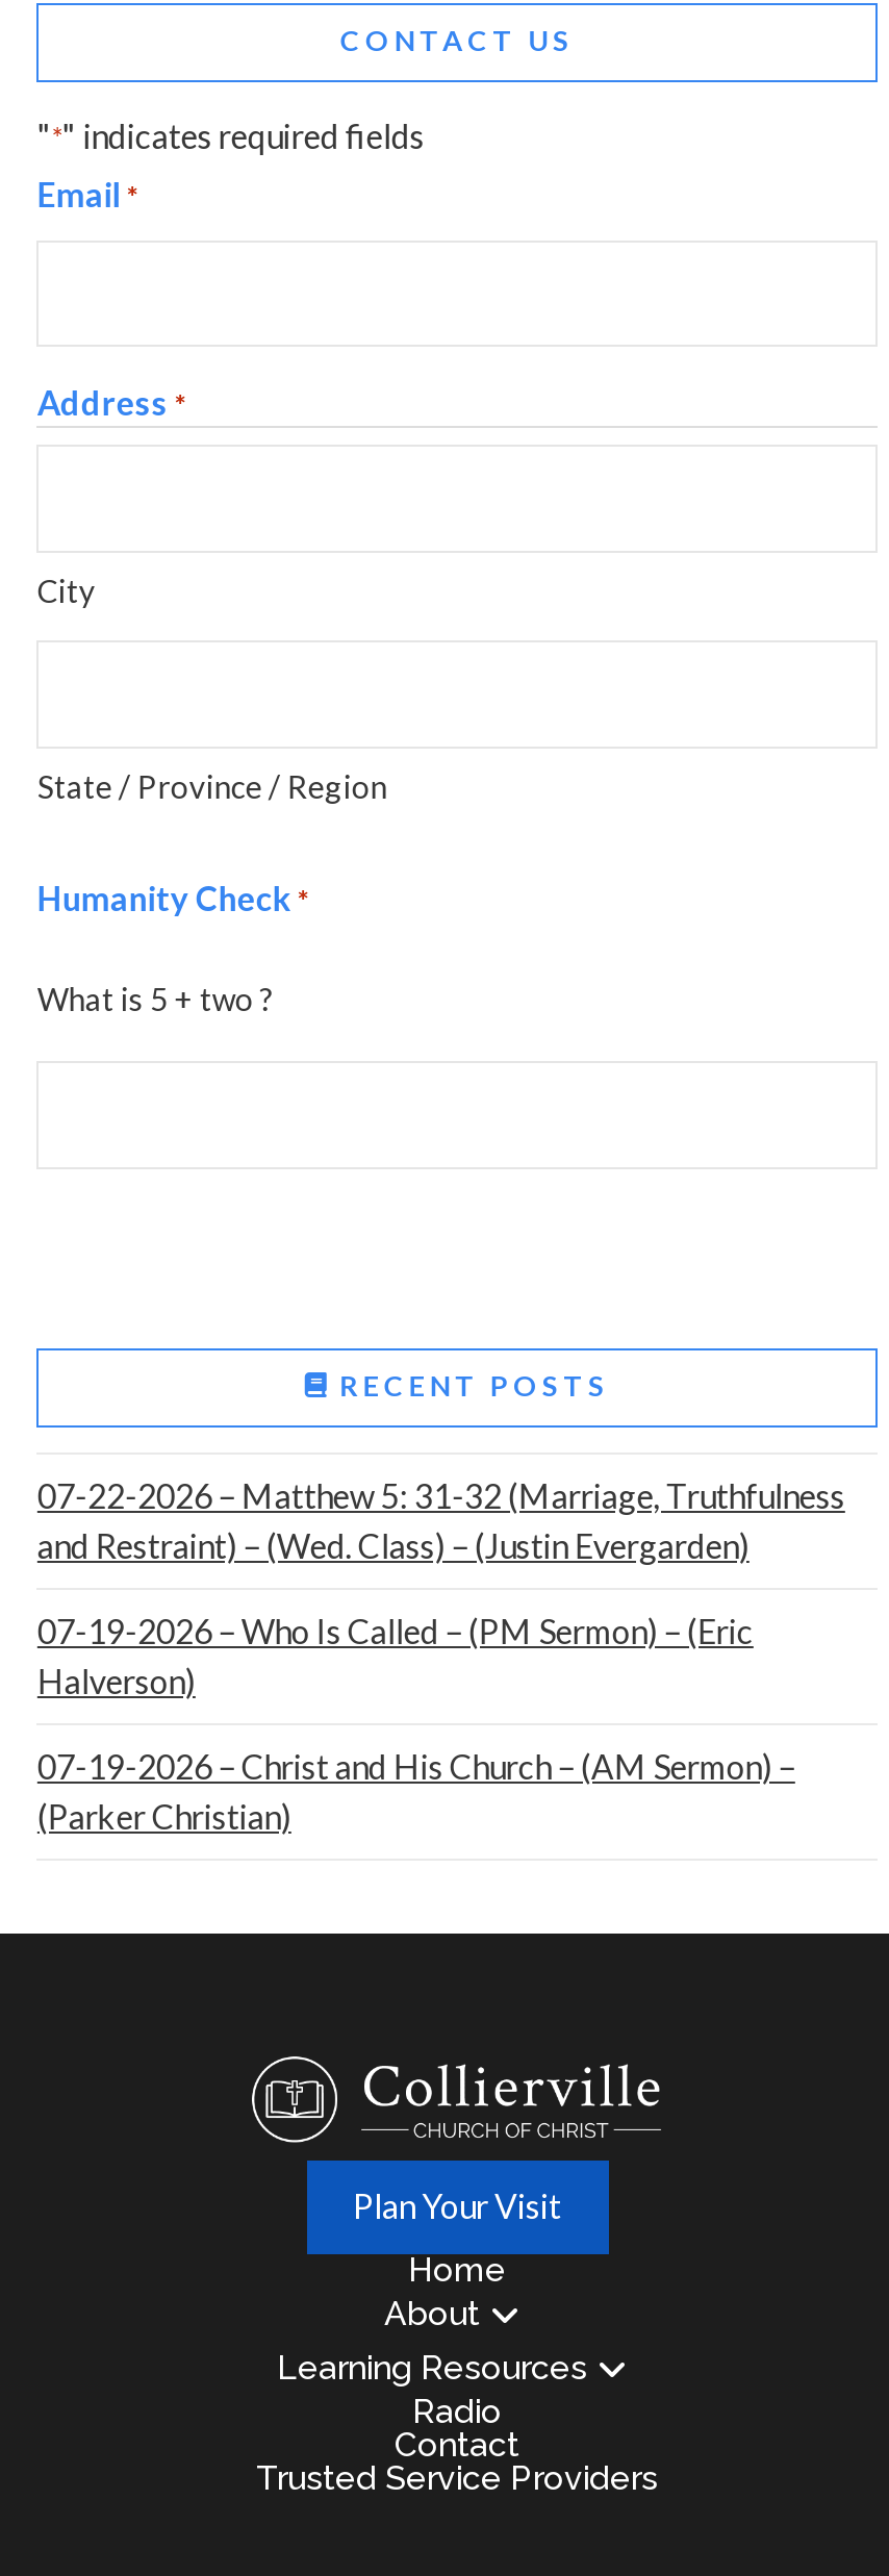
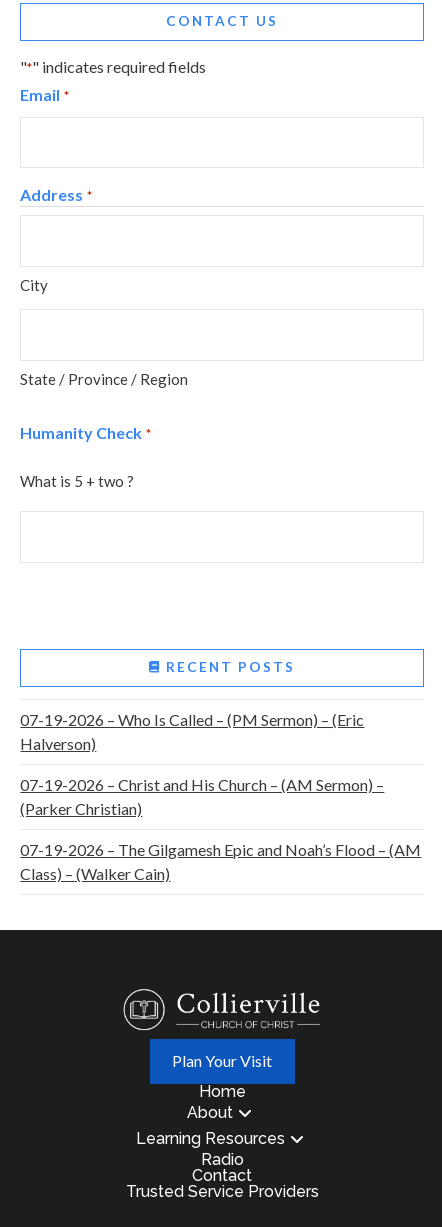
- 07-22-2026 – Matthew 5: 31-32 (Marriage, Truthfulness
- and Restraint) – (Wed. Class) – (Justin Evergarden)

moved up: 07-19-2026 – Who Is Called – (PM Sermon) – (Eric | Halverson) | 07-19-2026 – Christ and His Church – (AM Sermon) – | (Parker Christian)

+ 07-19-2026 – The Gilgamesh Epic and Noah’s Flood – (AM
+ Class) – (Walker Cain)
